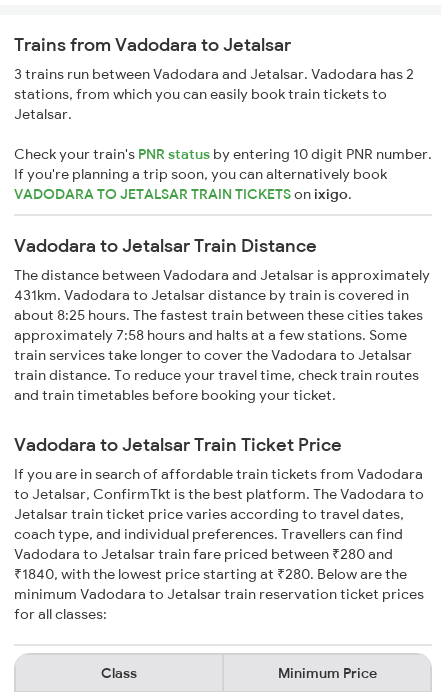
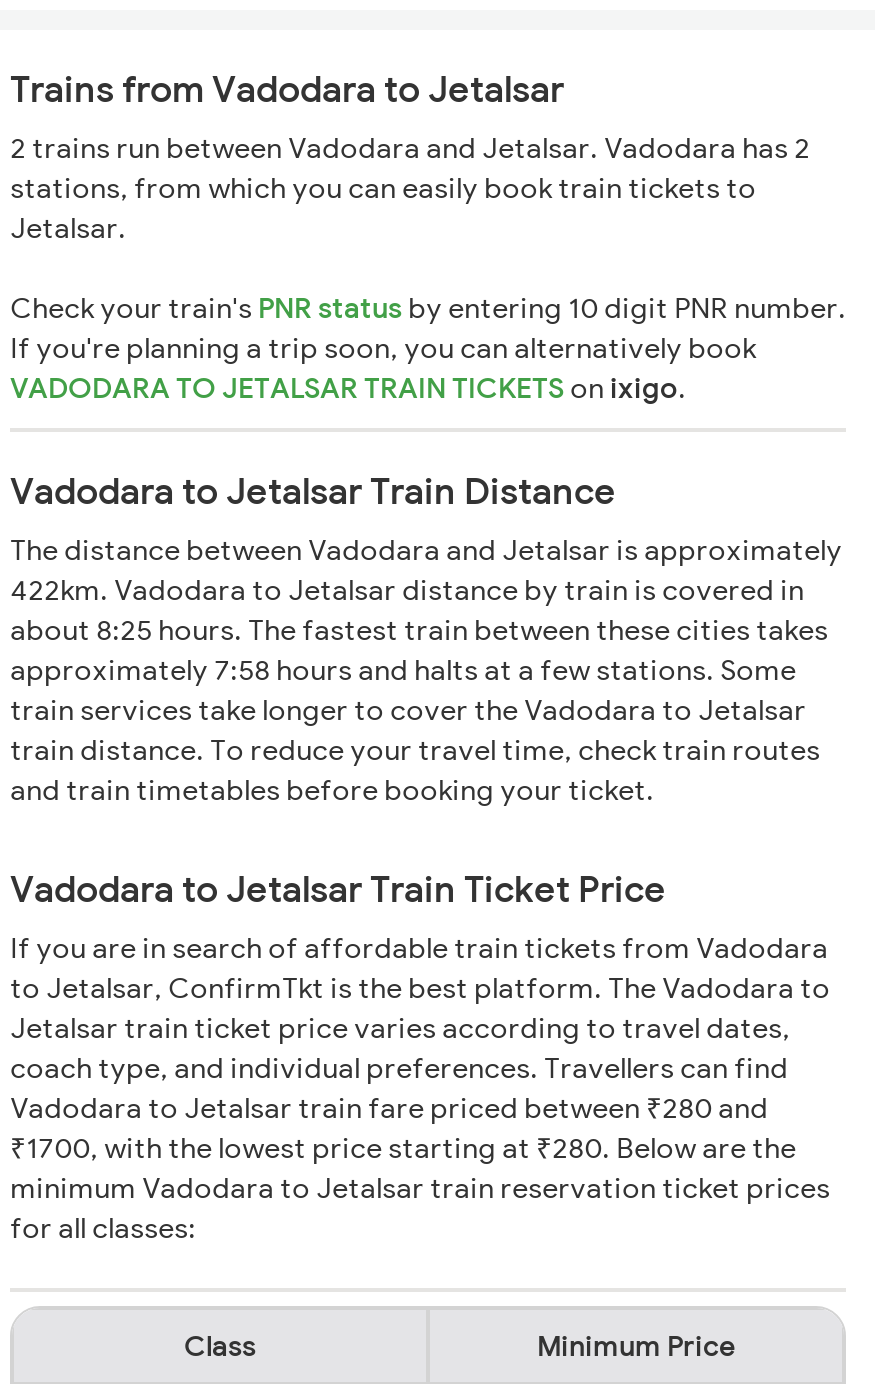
- 3 trains run between Vadodara and Jetalsar. Vadodara has 2
+ 2 trains run between Vadodara and Jetalsar. Vadodara has 2

- 431km. Vadodara to Jetalsar distance by train is covered in
+ 422km. Vadodara to Jetalsar distance by train is covered in

- ₹1840, with the lowest price starting at ₹280. Below are the
+ ₹1700, with the lowest price starting at ₹280. Below are the
